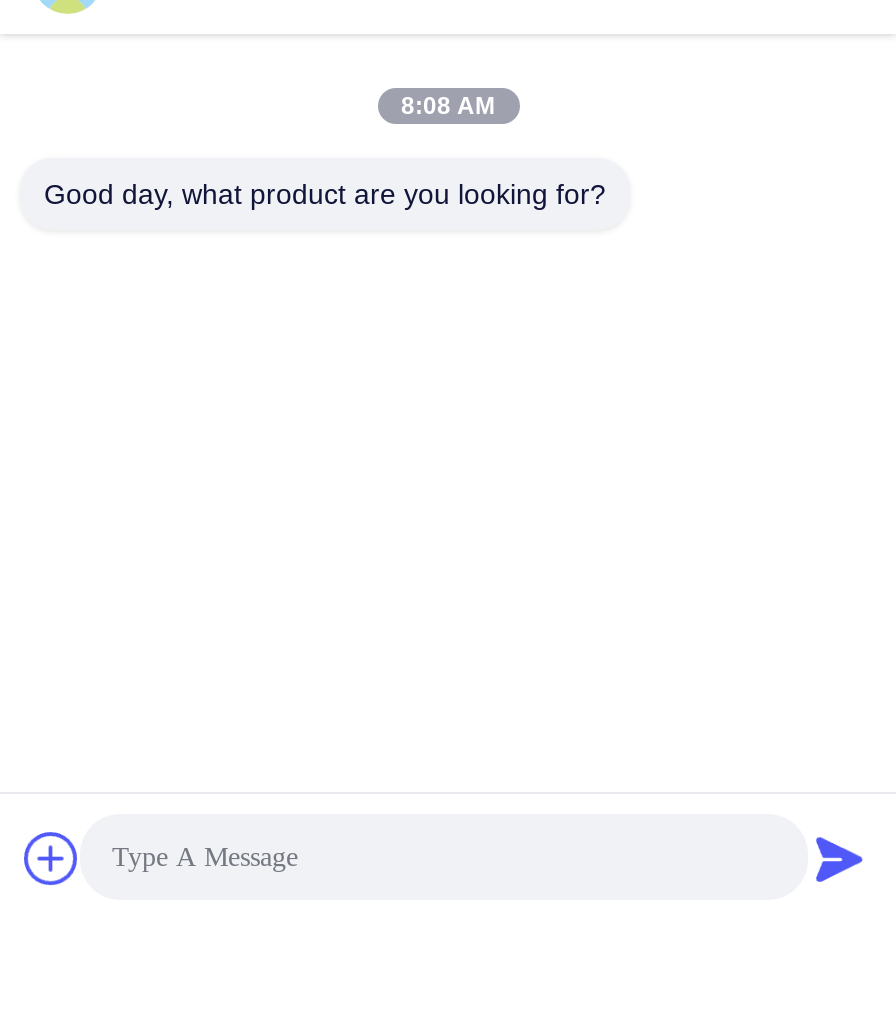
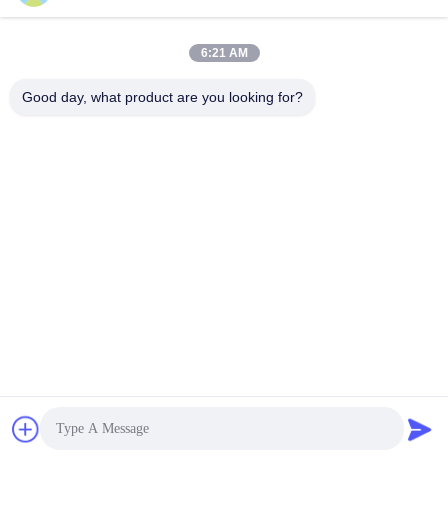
- 8:08 AM
+ 6:21 AM
